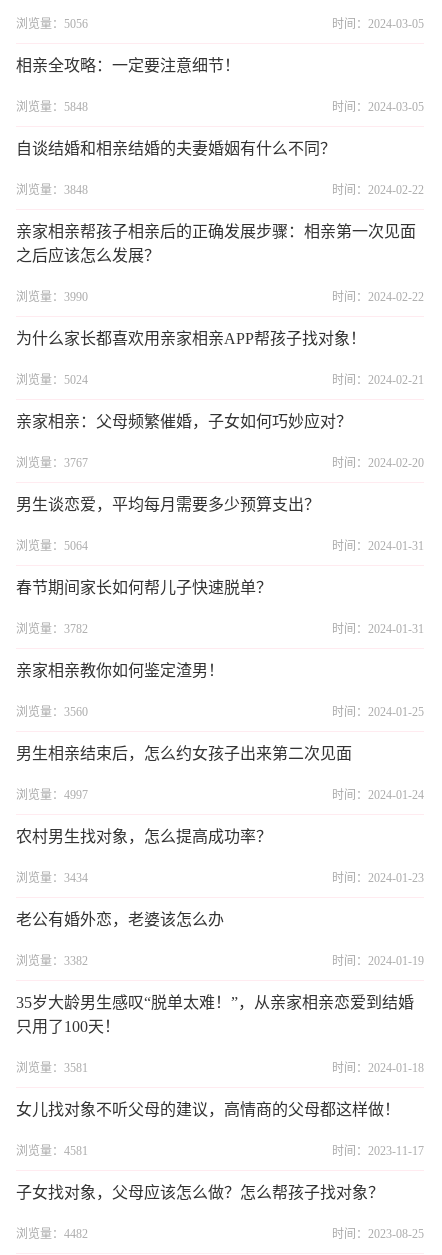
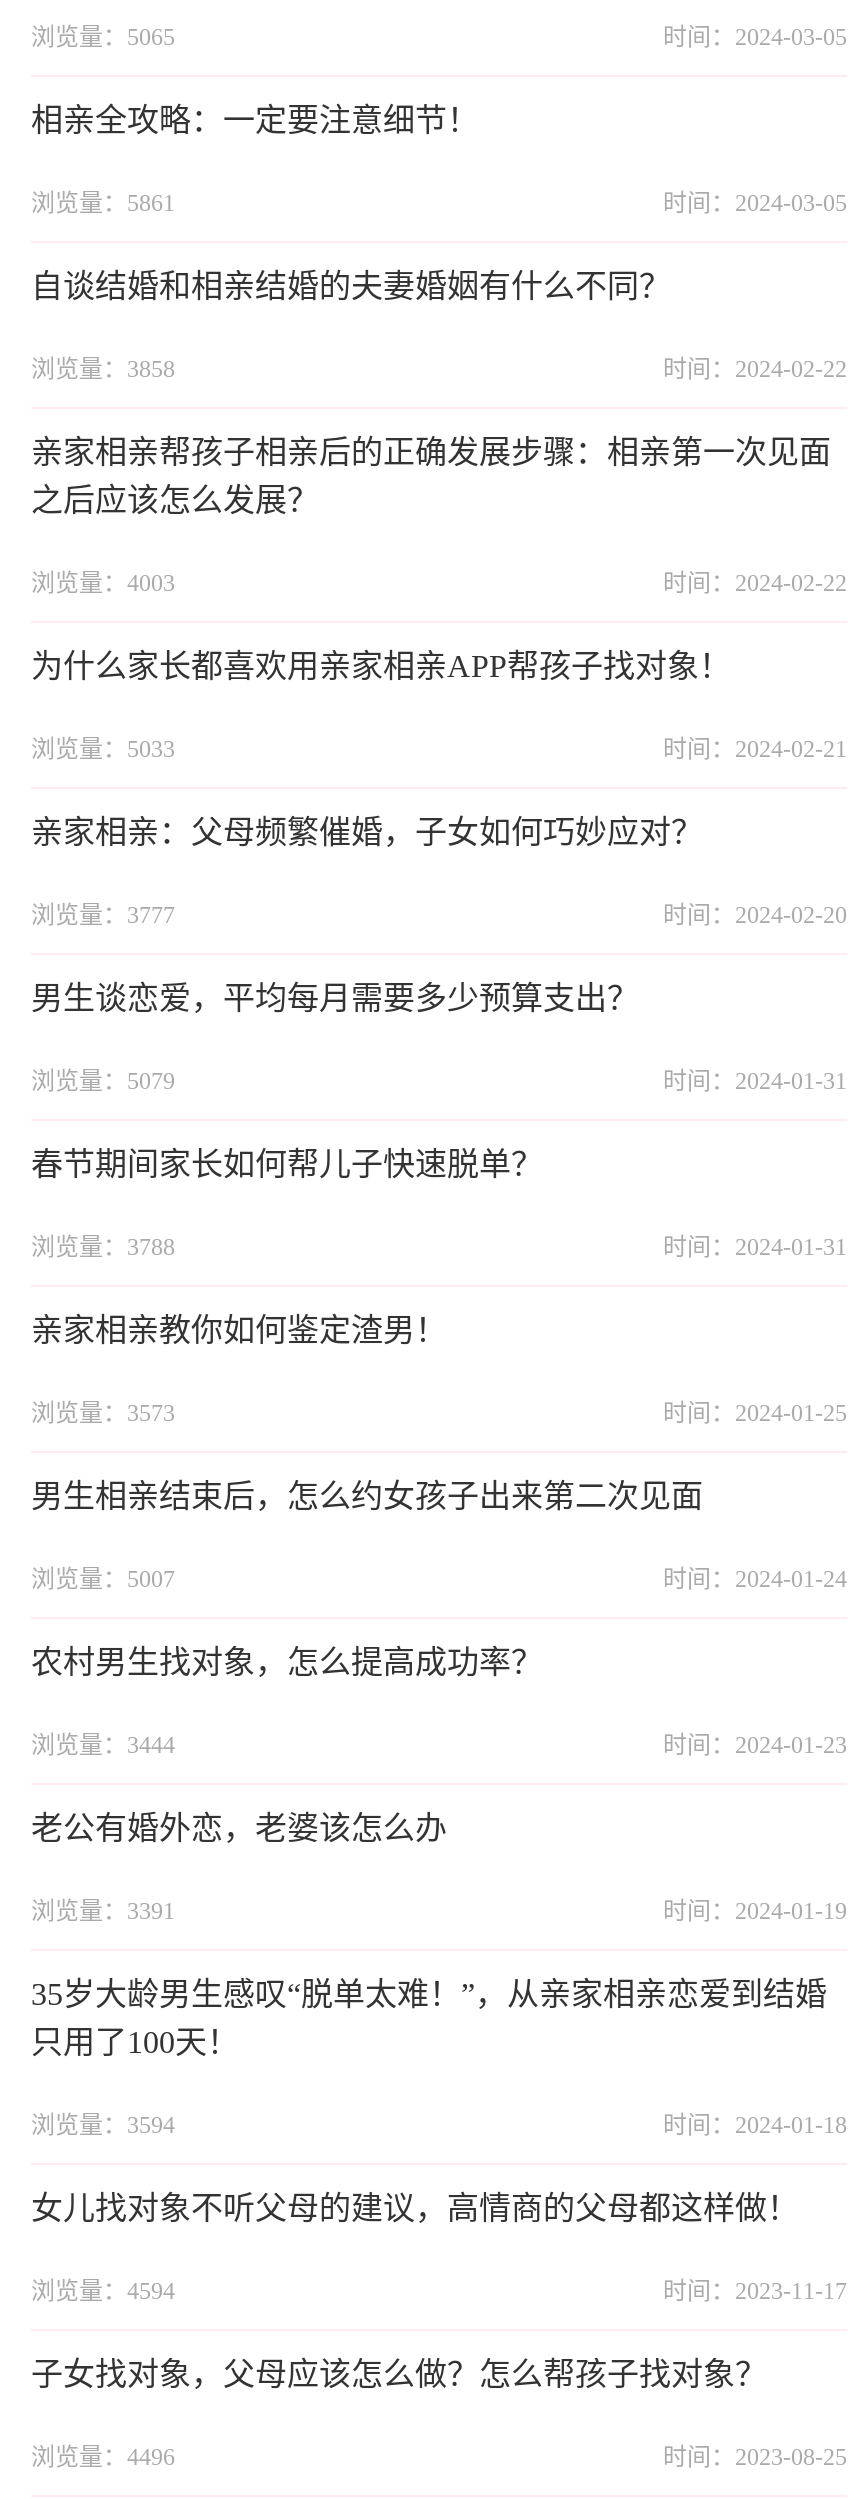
- 浏览量：5056
+ 浏览量：5065

- 浏览量：5848
+ 浏览量：5861

- 浏览量：3848
+ 浏览量：3858

- 浏览量：3990
+ 浏览量：4003

- 浏览量：5024
+ 浏览量：5033

- 浏览量：3767
+ 浏览量：3777

- 浏览量：5064
+ 浏览量：5079

- 浏览量：3782
+ 浏览量：3788

- 浏览量：3560
+ 浏览量：3573

- 浏览量：4997
+ 浏览量：5007

- 浏览量：3434
+ 浏览量：3444

- 浏览量：3382
+ 浏览量：3391

- 浏览量：3581
+ 浏览量：3594

- 浏览量：4581
+ 浏览量：4594

- 浏览量：4482
+ 浏览量：4496
